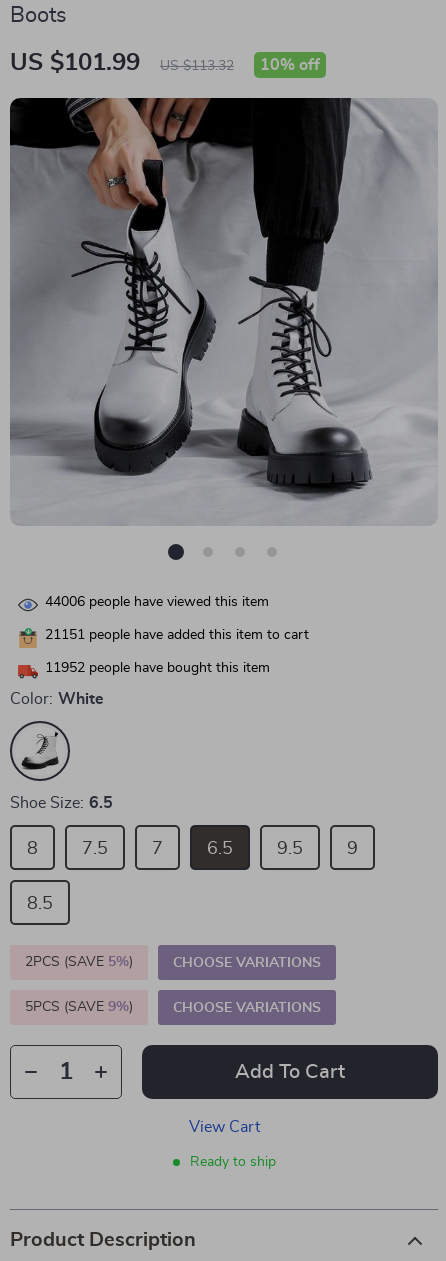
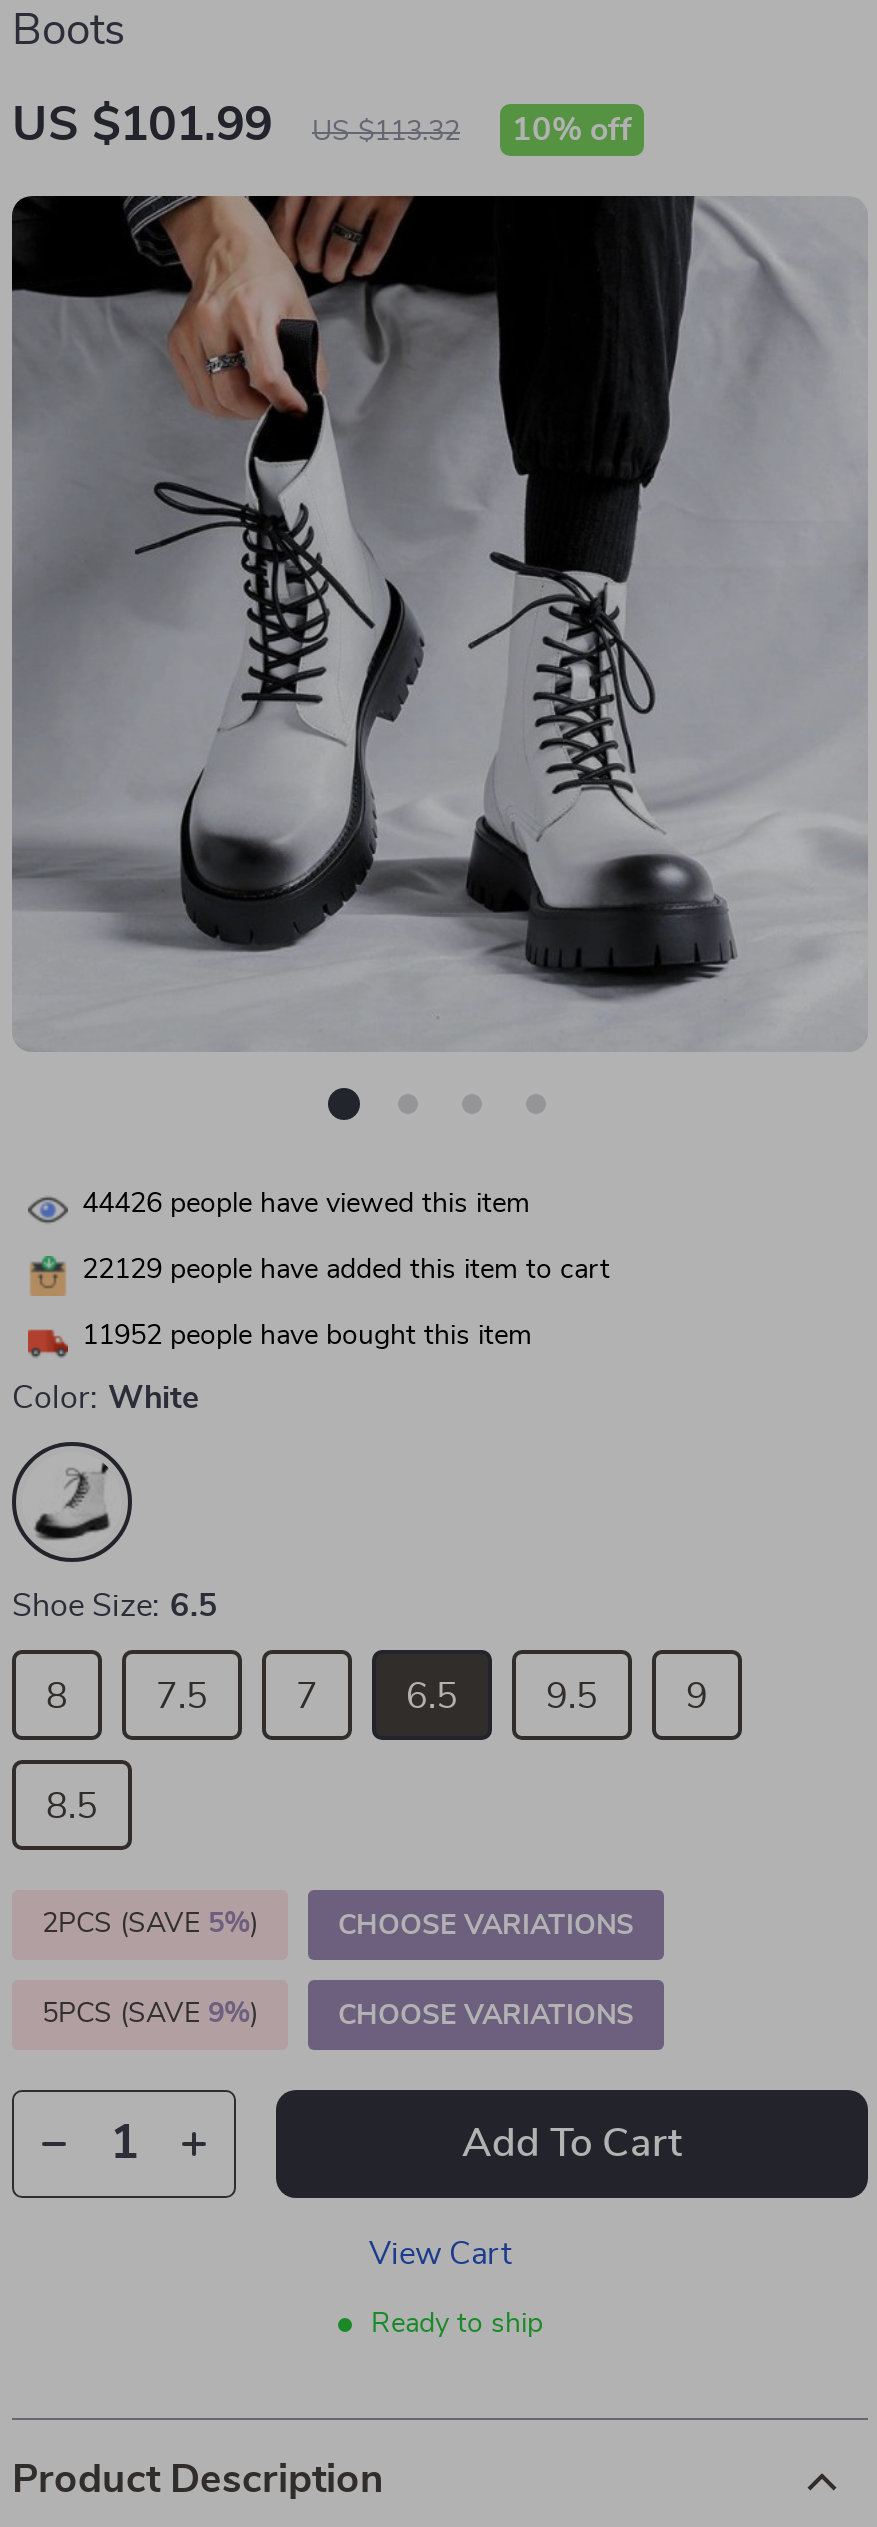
- 44006 people have viewed this item
+ 44426 people have viewed this item

- 21151 people have added this item to cart
+ 22129 people have added this item to cart
